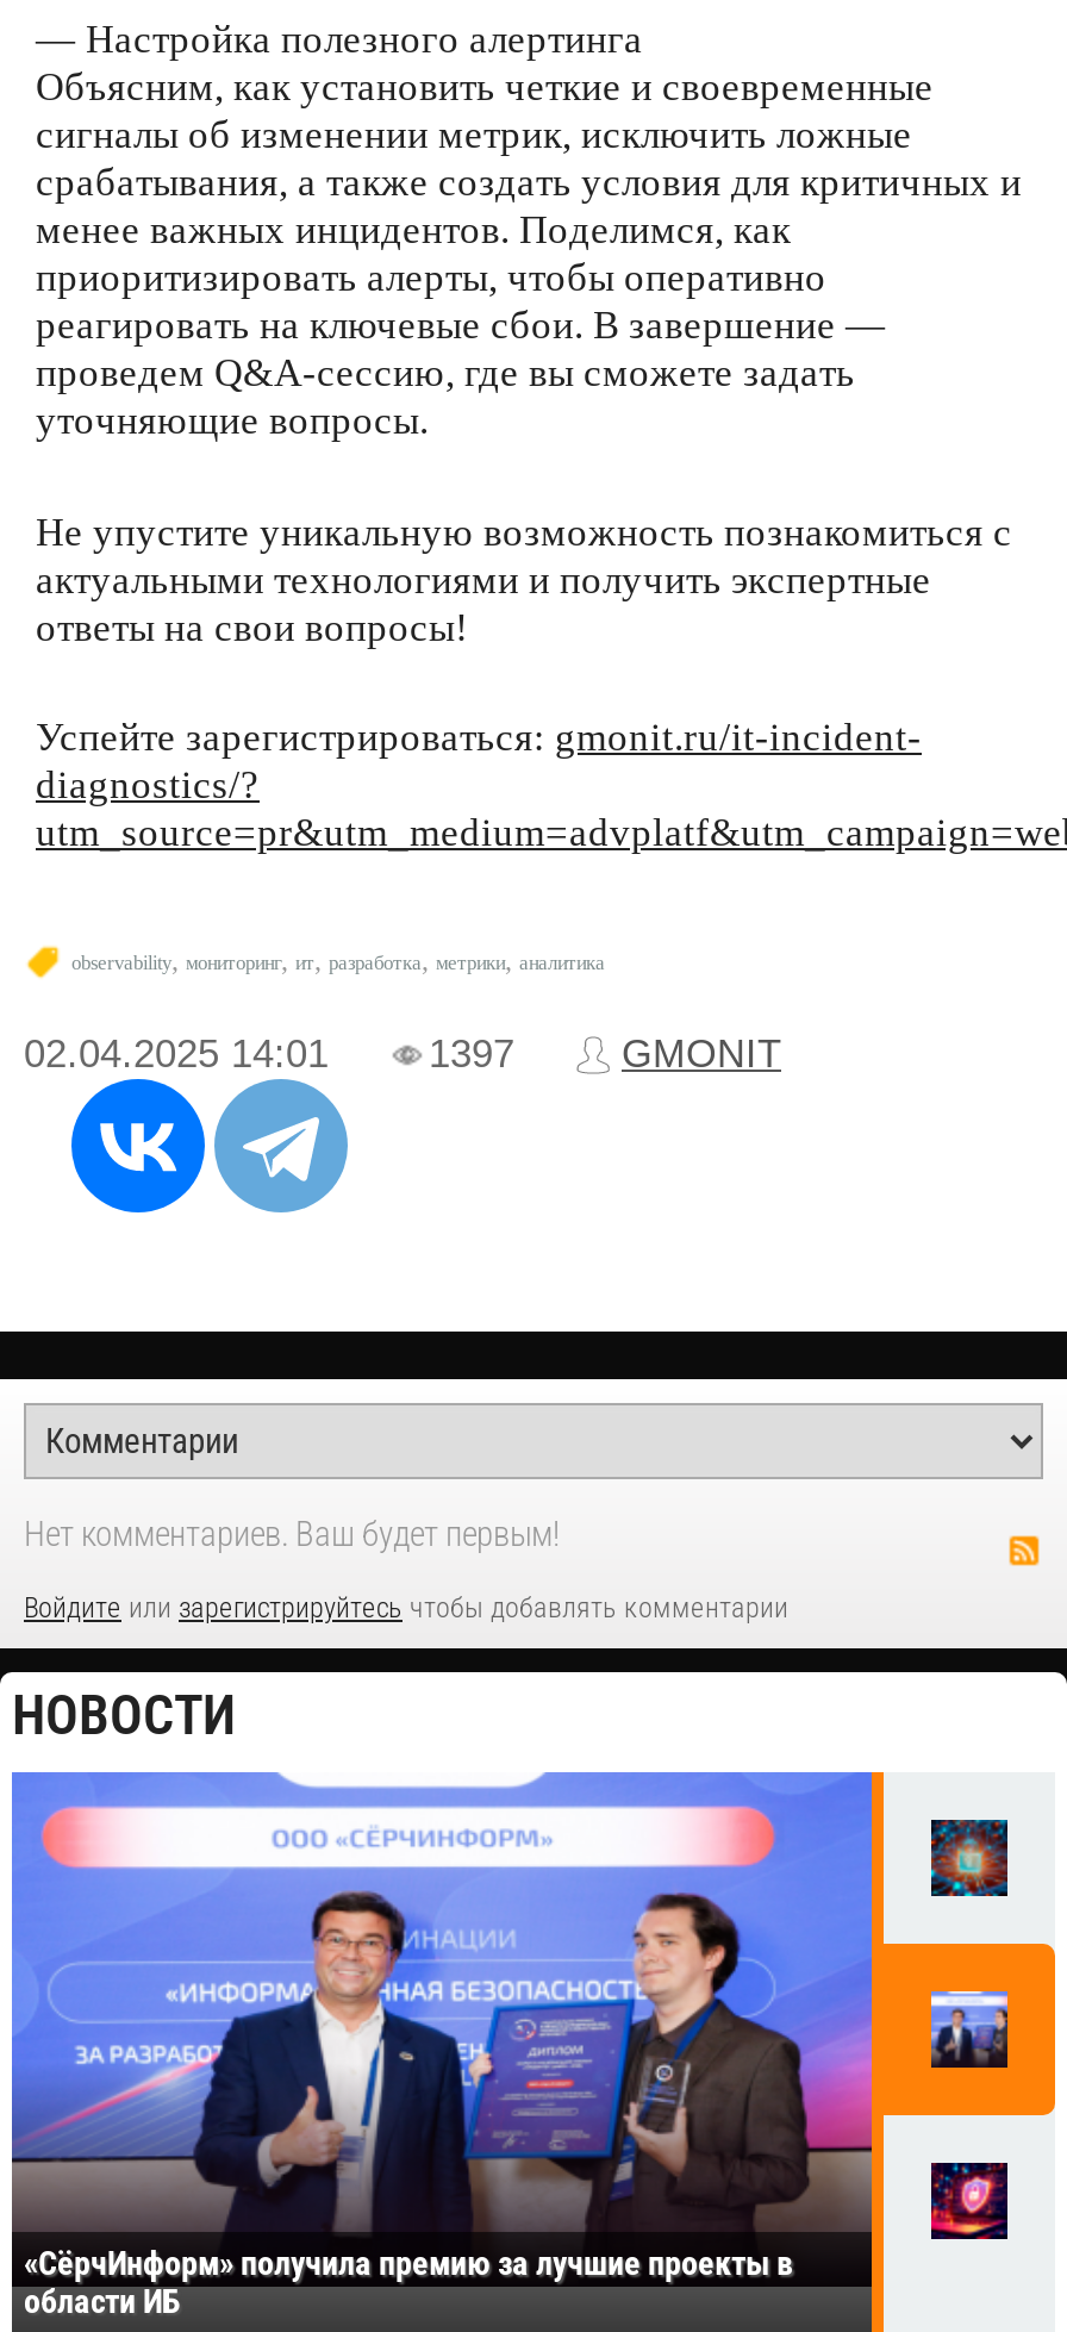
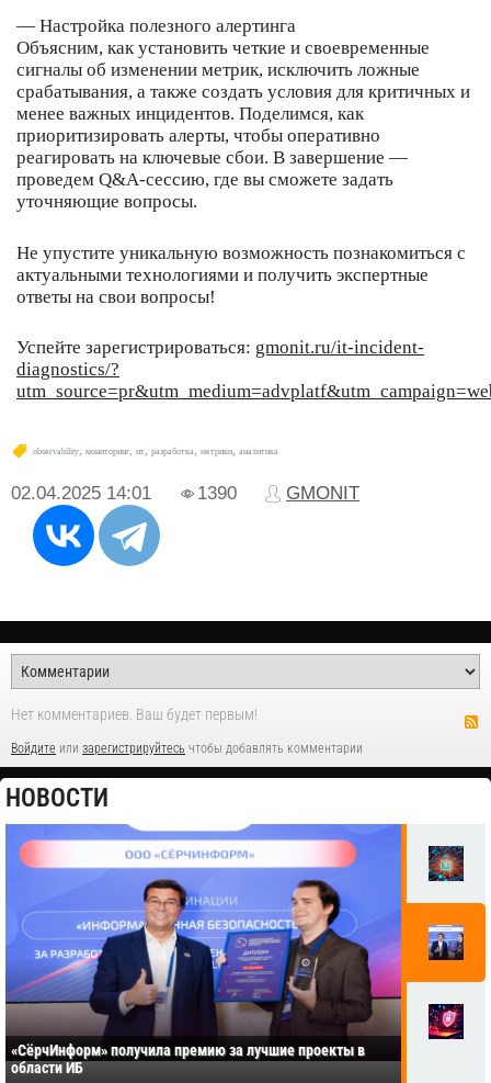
- 1397
+ 1390
